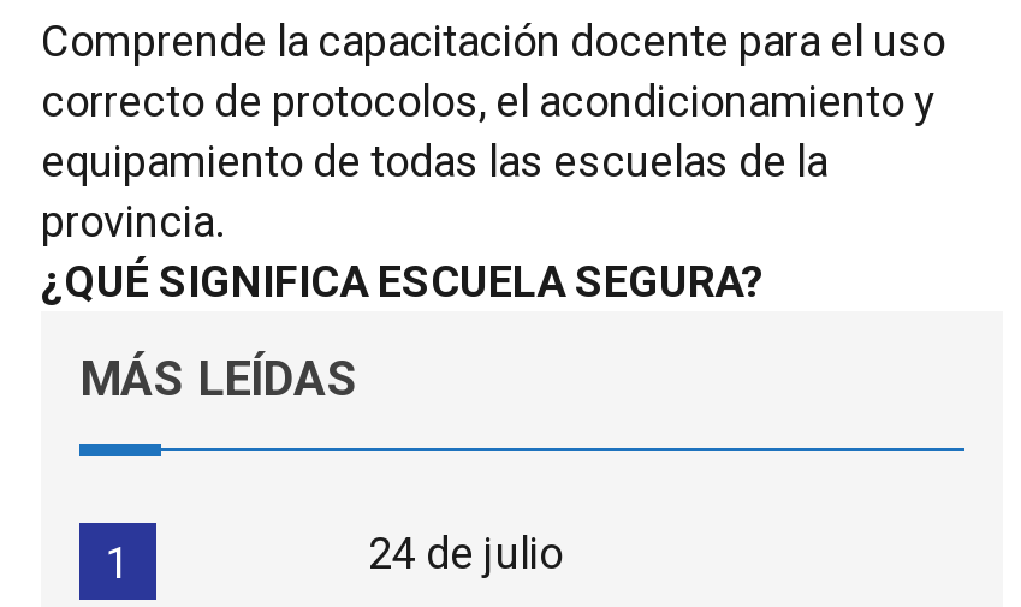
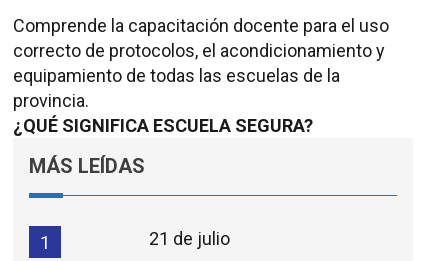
- 24 de julio
+ 21 de julio
